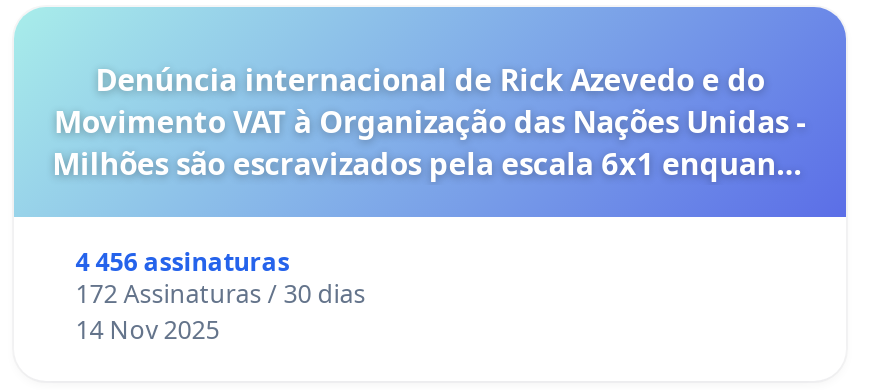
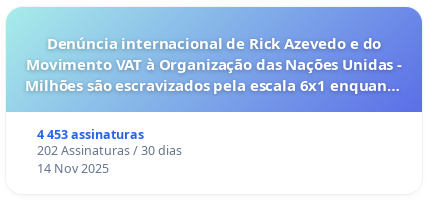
- 4 456 assinaturas
+ 4 453 assinaturas

- 172 Assinaturas / 30 dias
+ 202 Assinaturas / 30 dias
